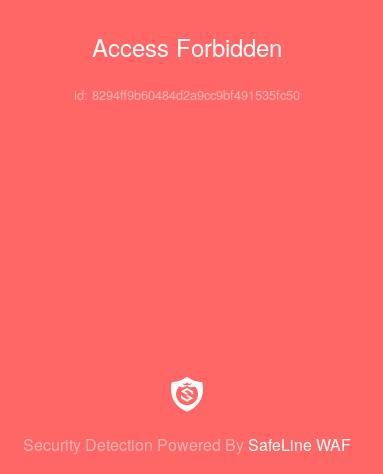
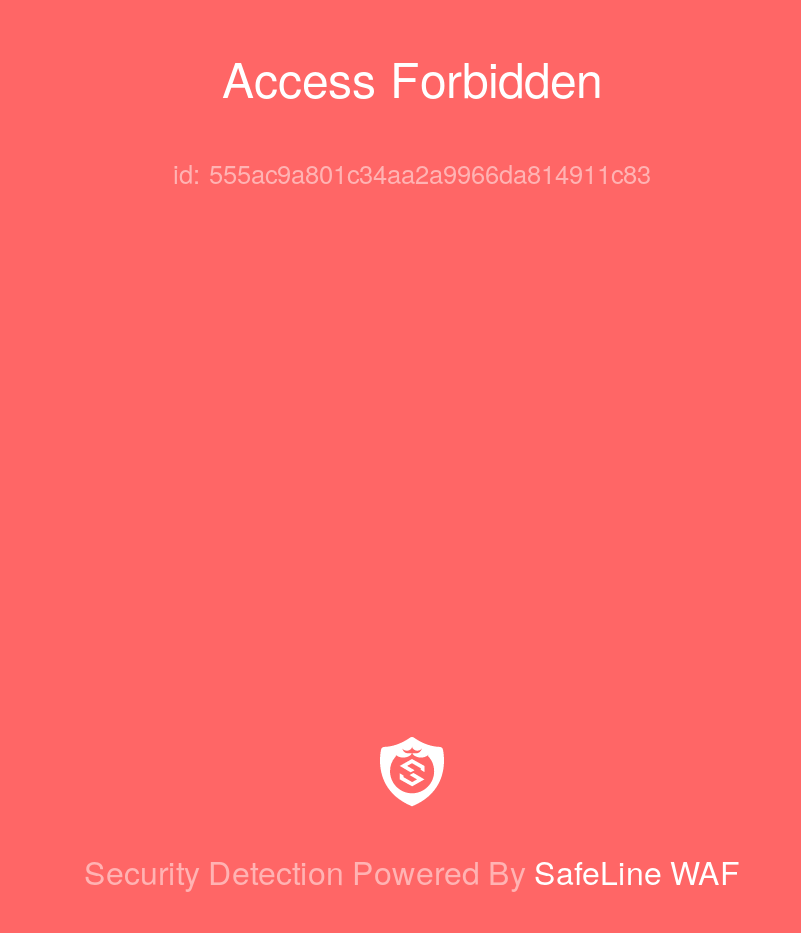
- id: 8294ff9b60484d2a9cc9bf491535fc50
+ id: 555ac9a801c34aa2a9966da814911c83
